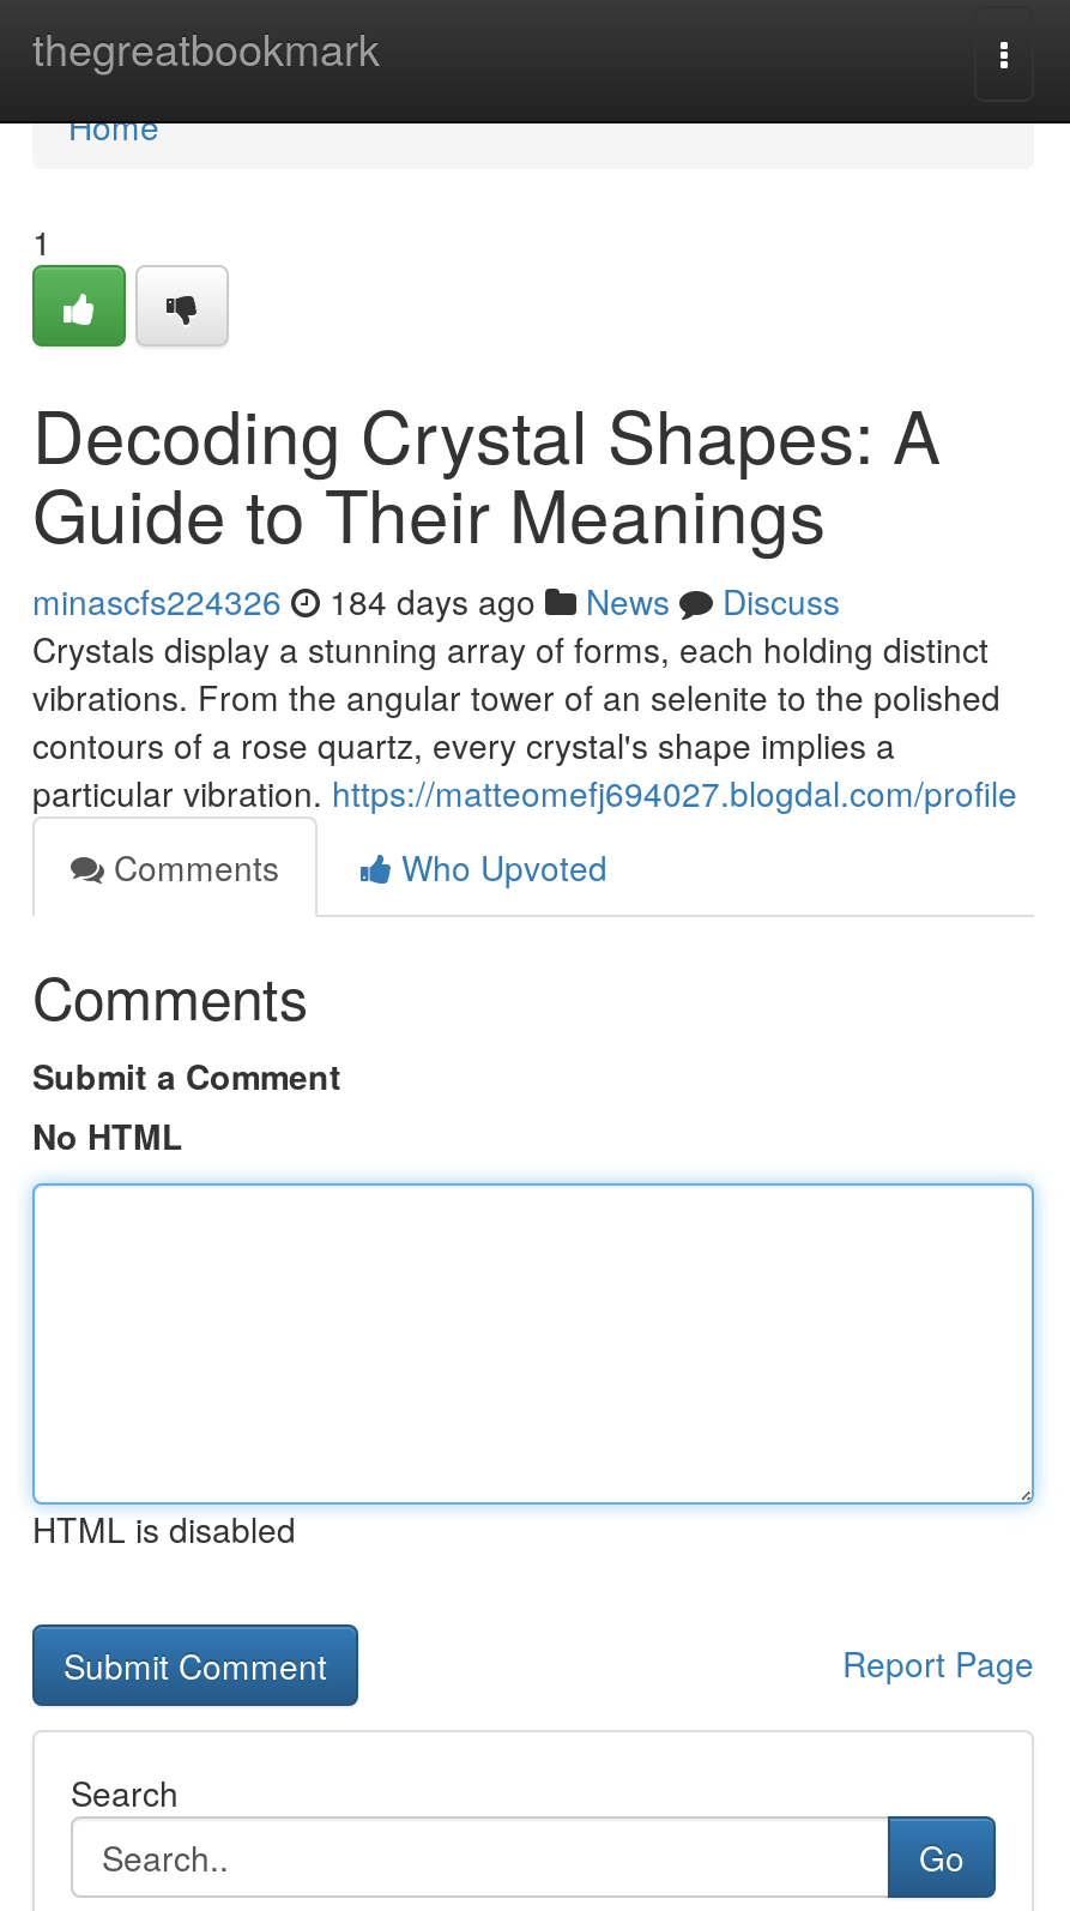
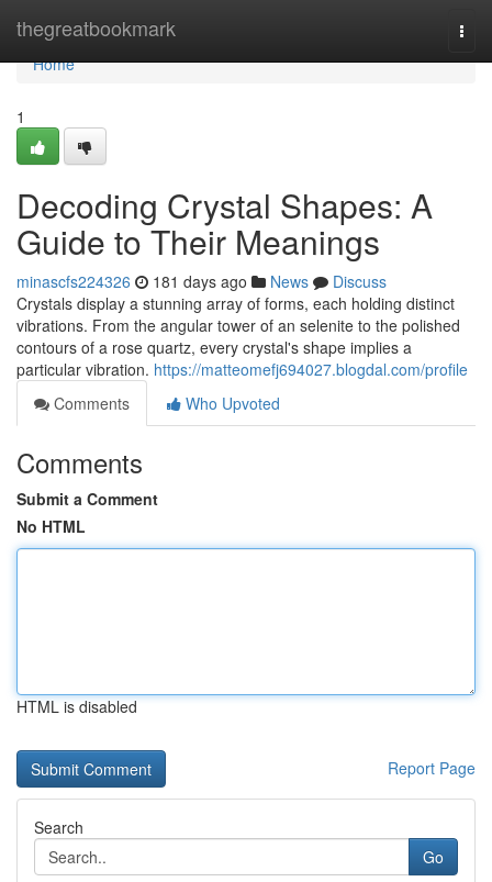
- minascfs224326 184 days ago News Discuss
+ minascfs224326 181 days ago News Discuss
